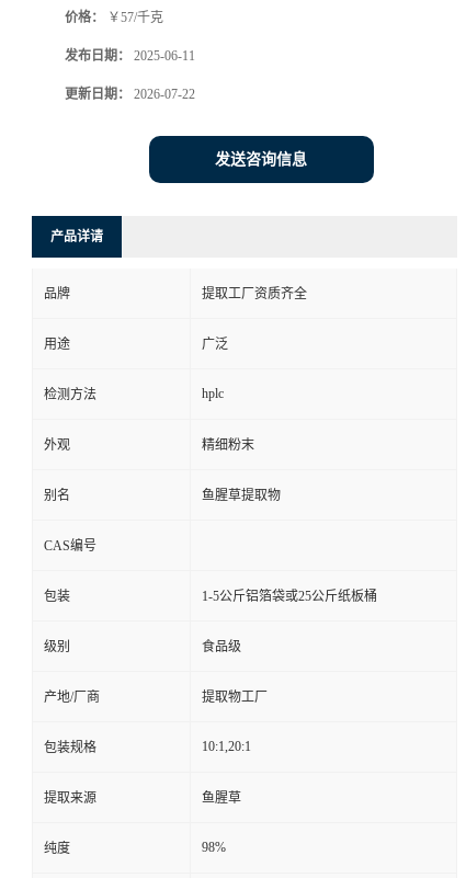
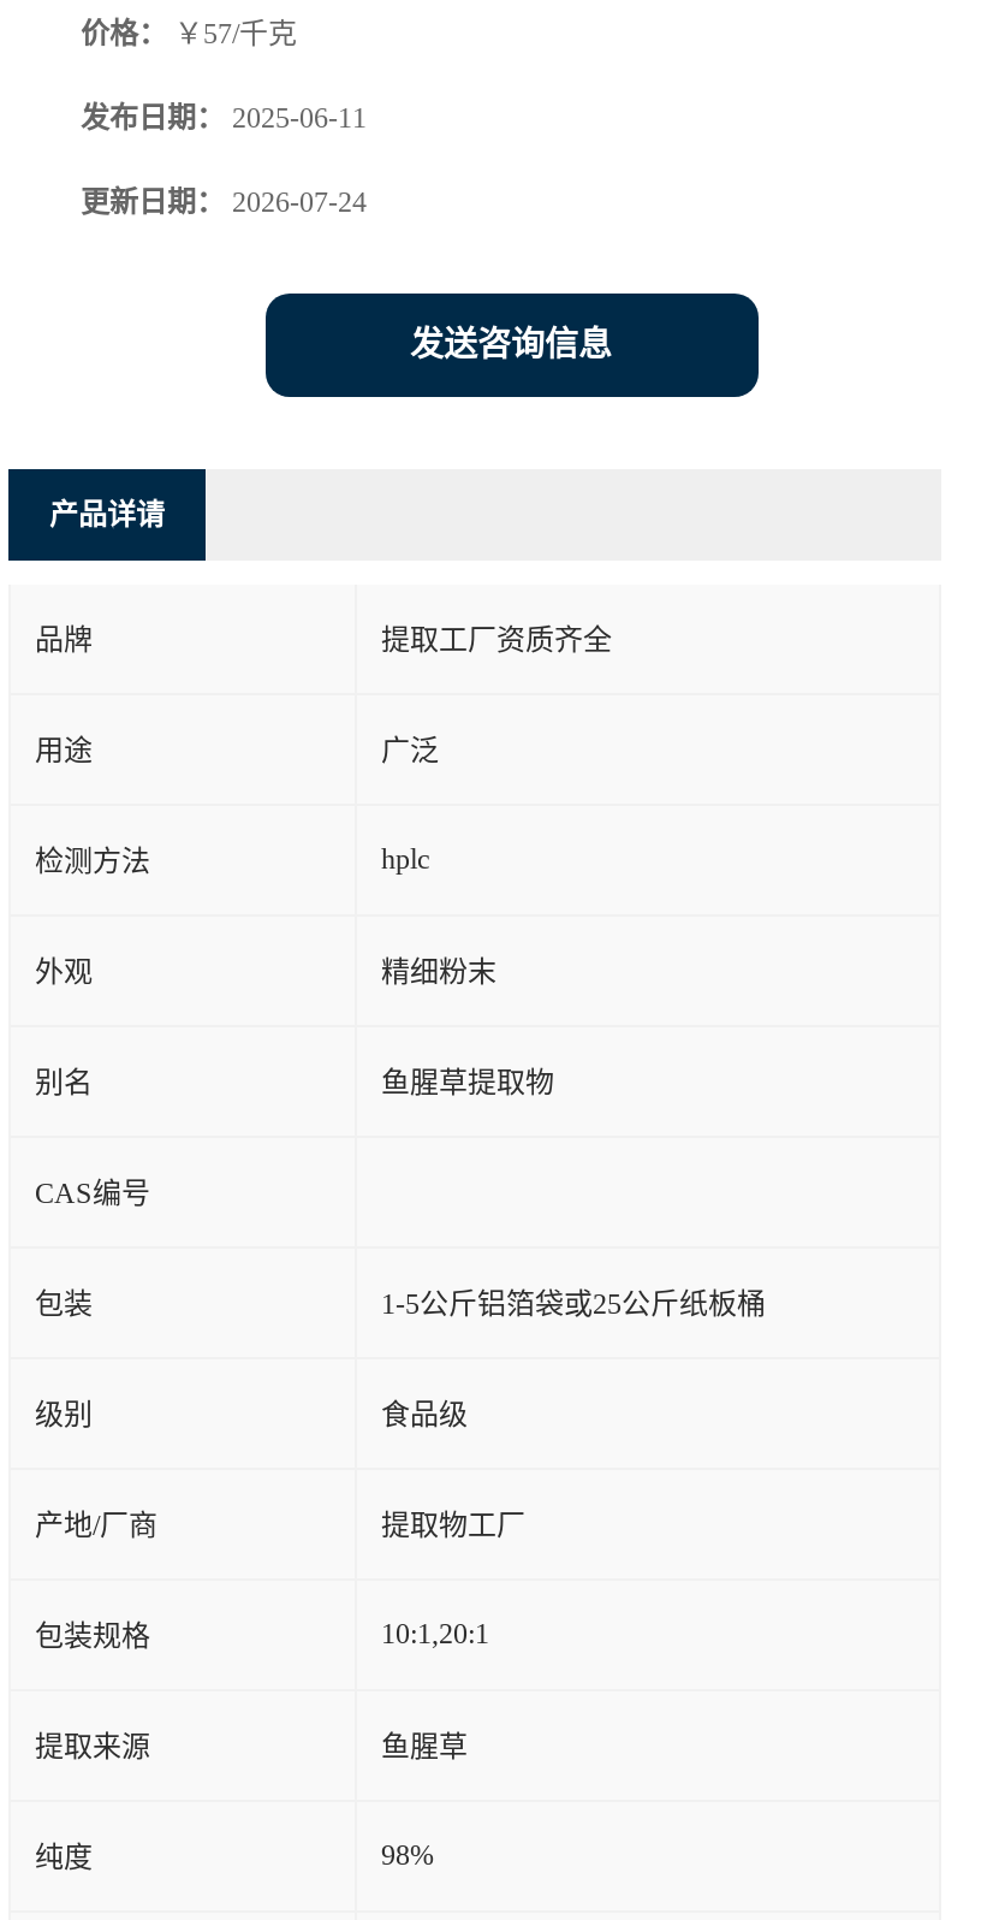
- 更新日期：2026-07-22
+ 更新日期：2026-07-24
